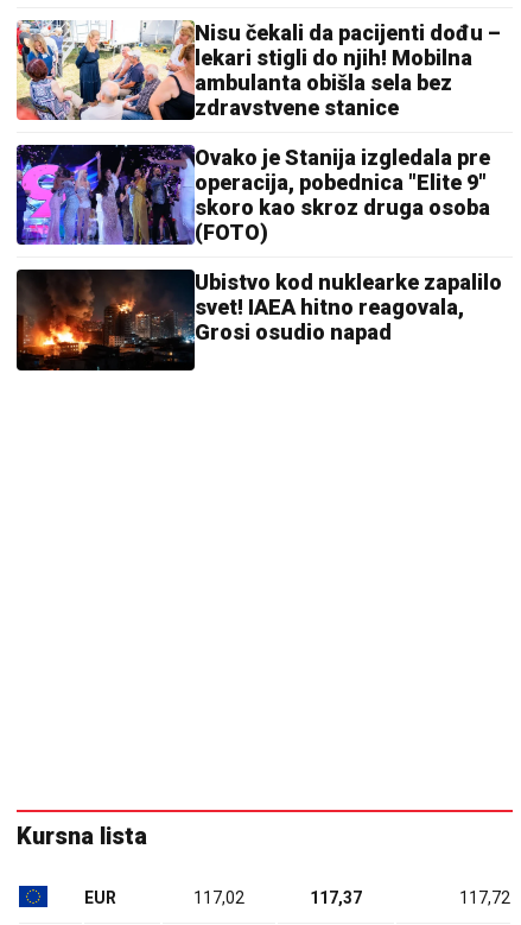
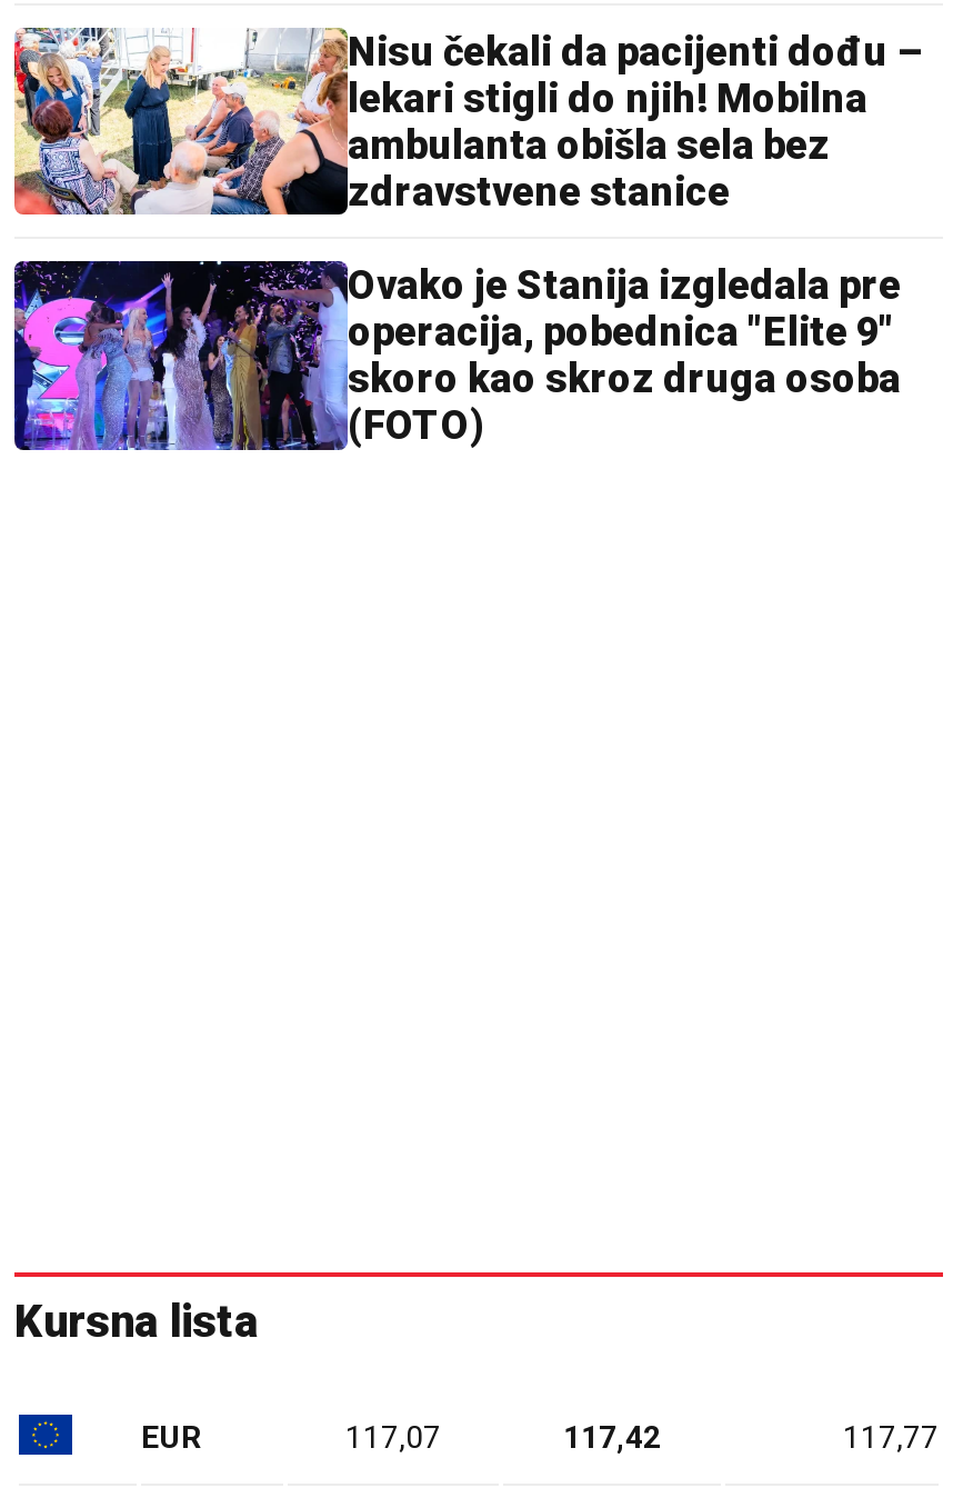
- [image]
- Ubistvo kod nuklearke zapalilo
- svet! IAEA hitno reagovala,
- Grosi osudio napad

- 117,02
+ 117,07

- 117,37
+ 117,42

- 117,72
+ 117,77
